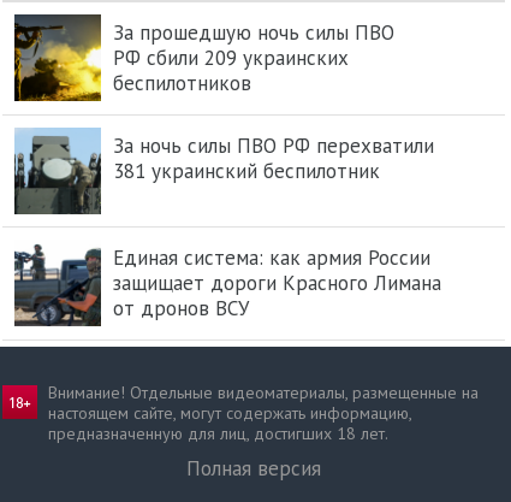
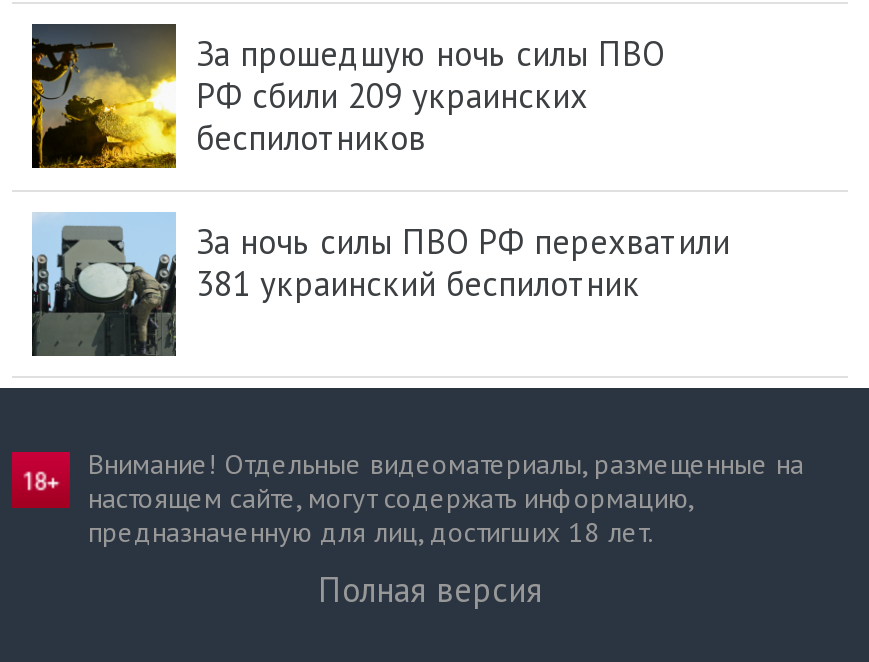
- [image]
- Единая система: как армия России
- защищает дороги Красного Лимана
- от дронов ВСУ
